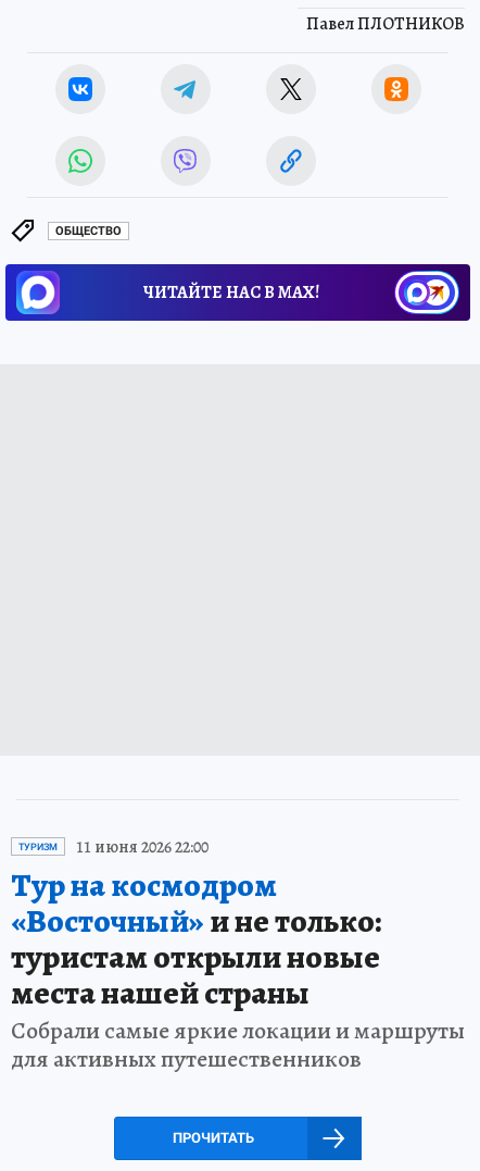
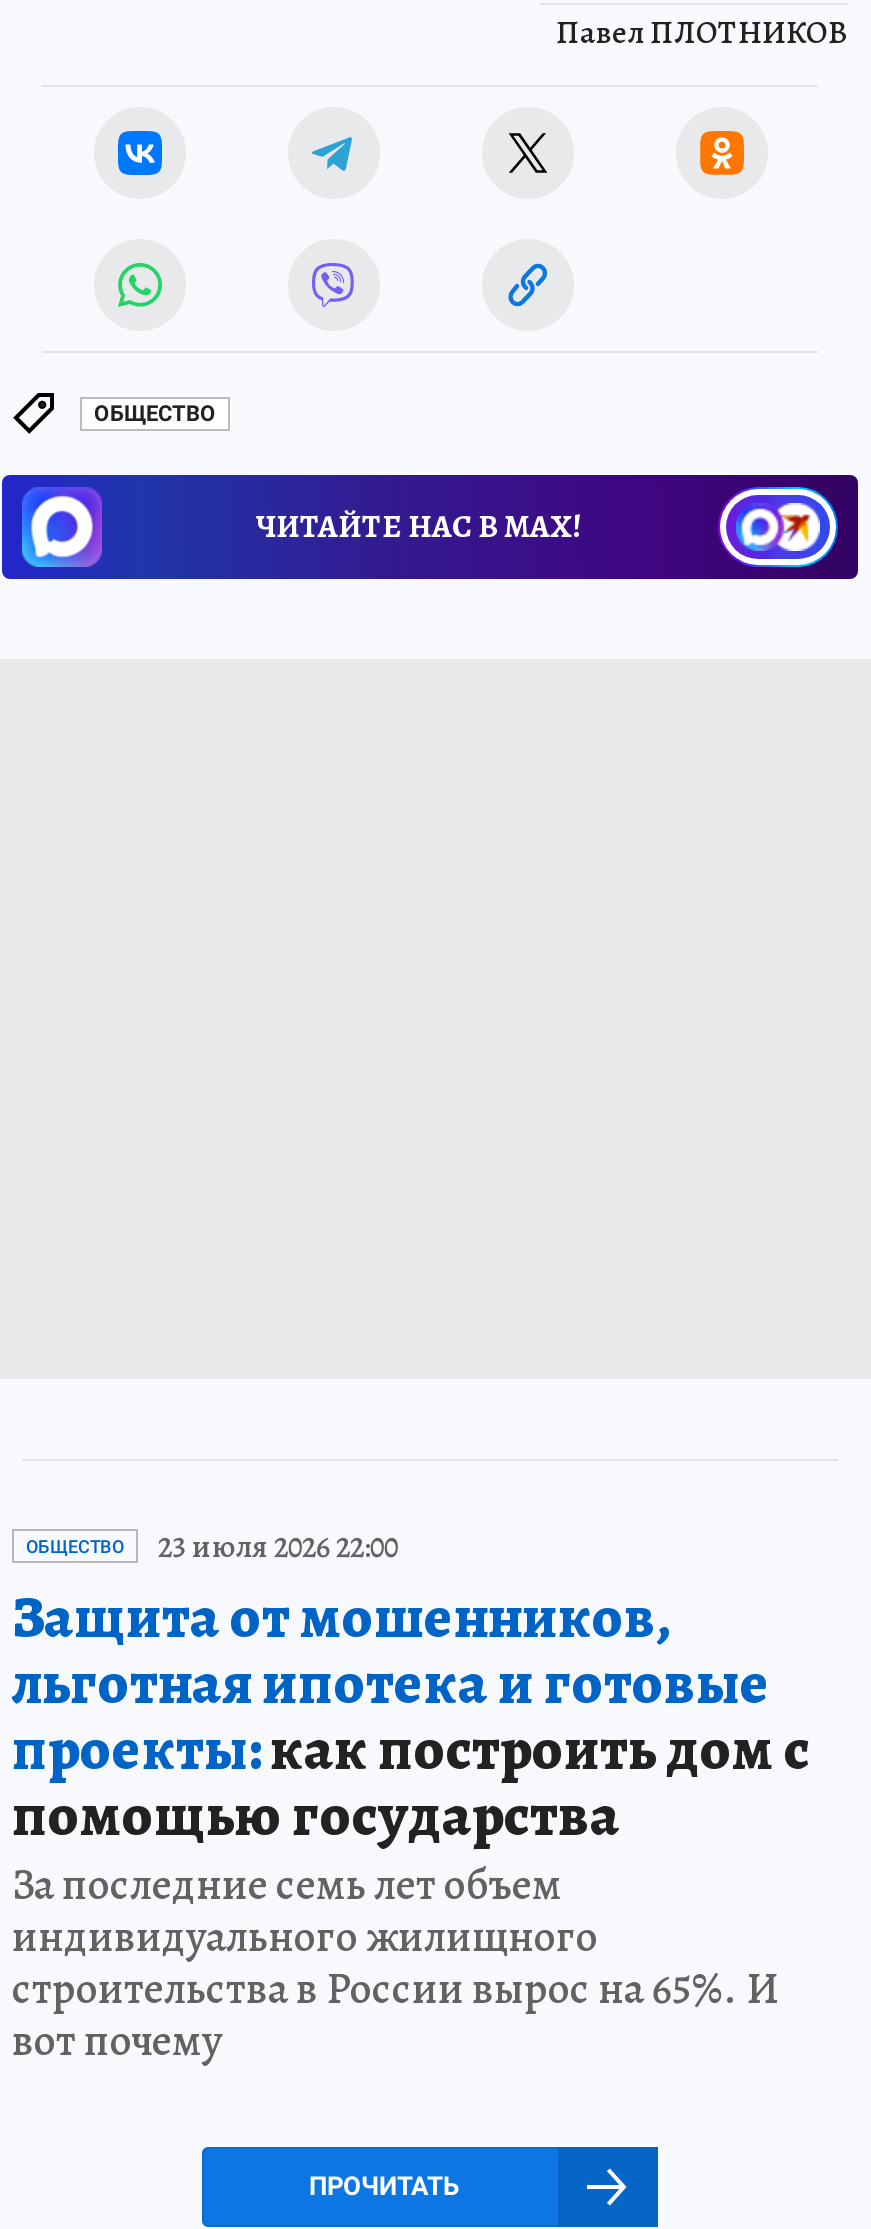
- ТУРИЗМ
- 11 июня 2026 22:00
- Тур на космодром
- «Восточный»и не только:
- туристам открыли новые
- места нашей страны
- Собрали самые яркие локации и маршруты
- для активных путешественников
+ ОБЩЕСТВО
+ 23 июля 2026 22:00
+ Защита от мошенников,
+ льготная ипотека и готовые
+ проекты:как построить дом с
+ помощью государства
+ За последние семь лет объем
+ индивидуального жилищного
+ строительства в России вырос на 65%. И
+ вот почему
